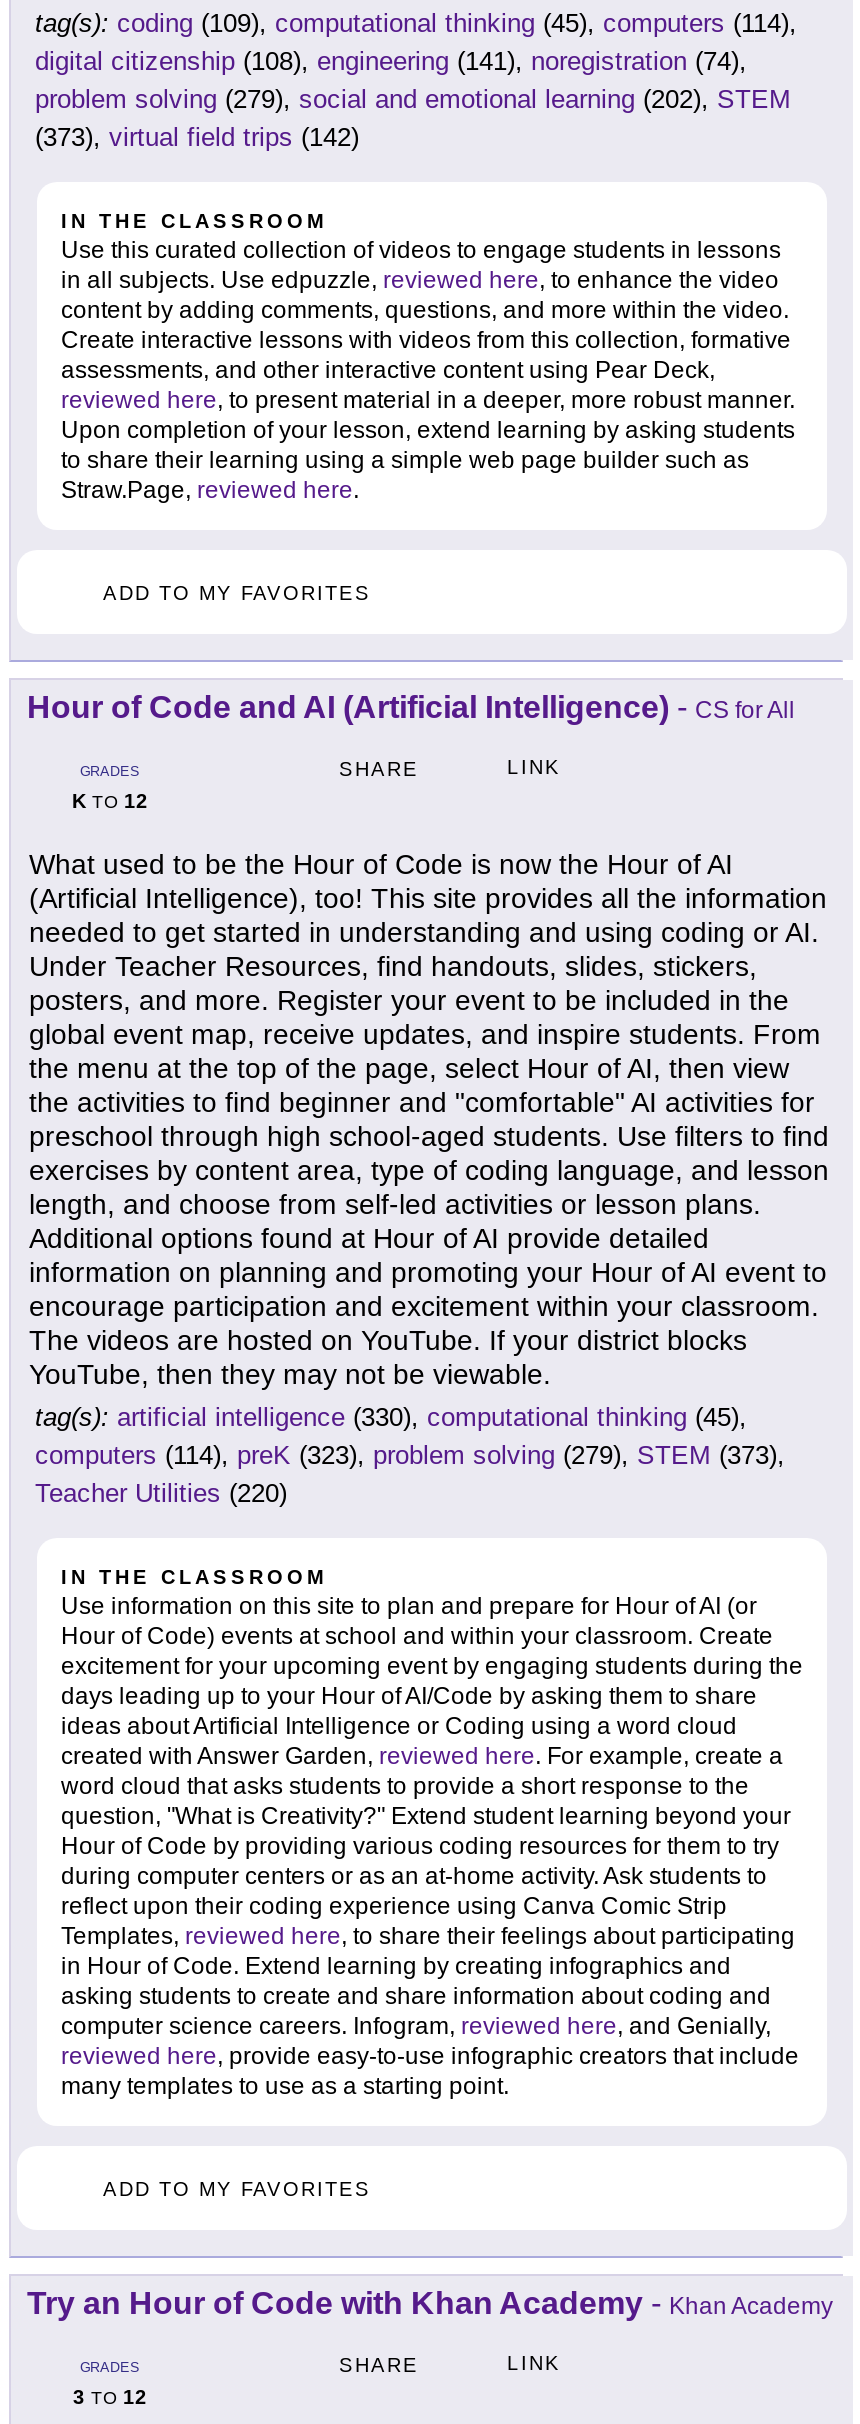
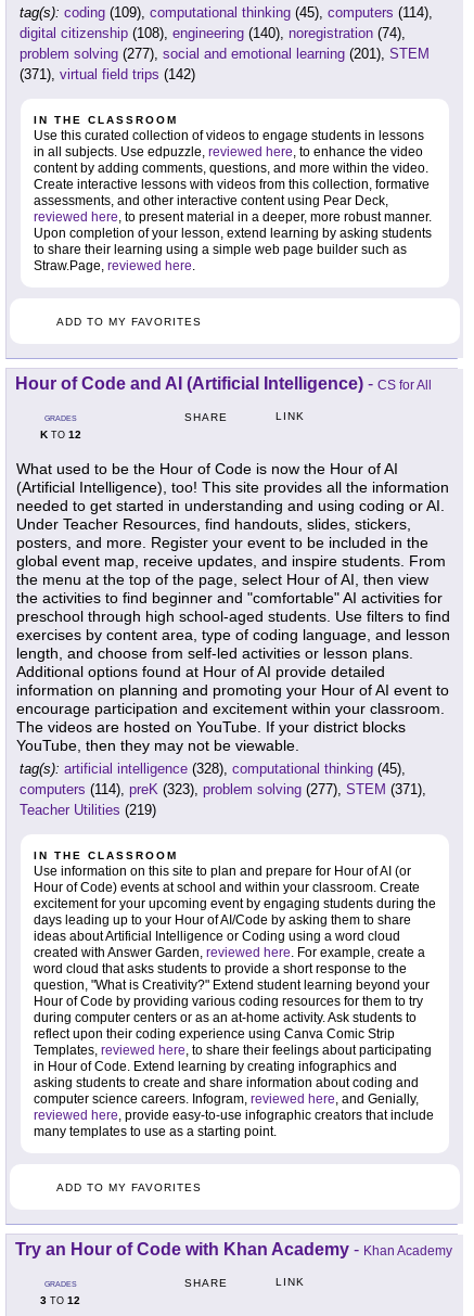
- digital citizenship (108), engineering (141), noregistration (74),
+ digital citizenship (108), engineering (140), noregistration (74),

- problem solving (279), social and emotional learning (202), STEM
+ problem solving (277), social and emotional learning (201), STEM

- (373), virtual field trips (142)
+ (371), virtual field trips (142)

- tag(s): artificial intelligence (330), computational thinking (45),
+ tag(s): artificial intelligence (328), computational thinking (45),

- computers (114), preK (323), problem solving (279), STEM (373),
+ computers (114), preK (323), problem solving (277), STEM (371),

- Teacher Utilities (220)
+ Teacher Utilities (219)
